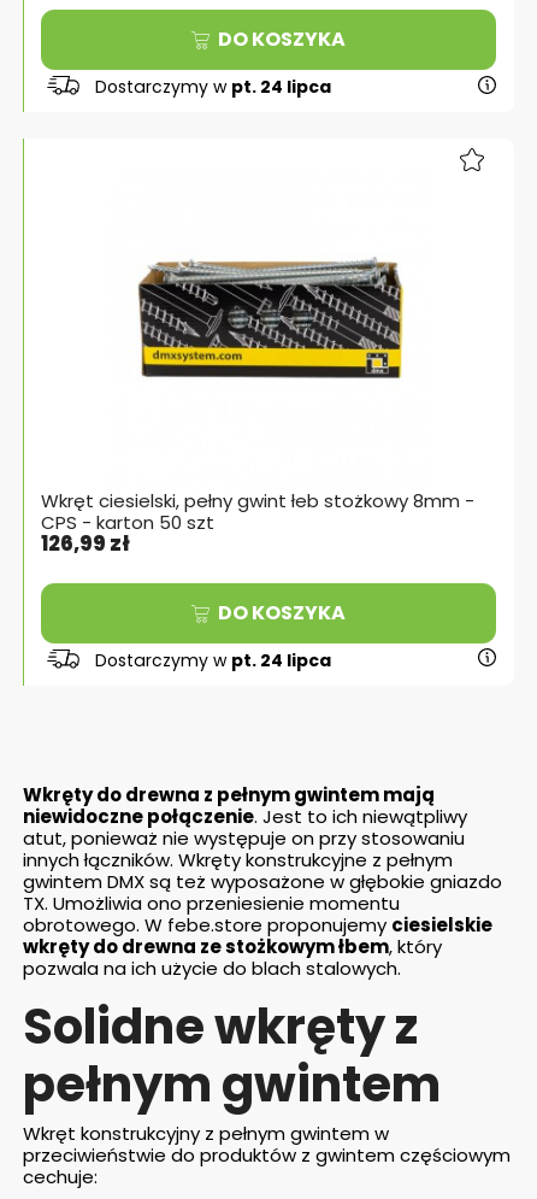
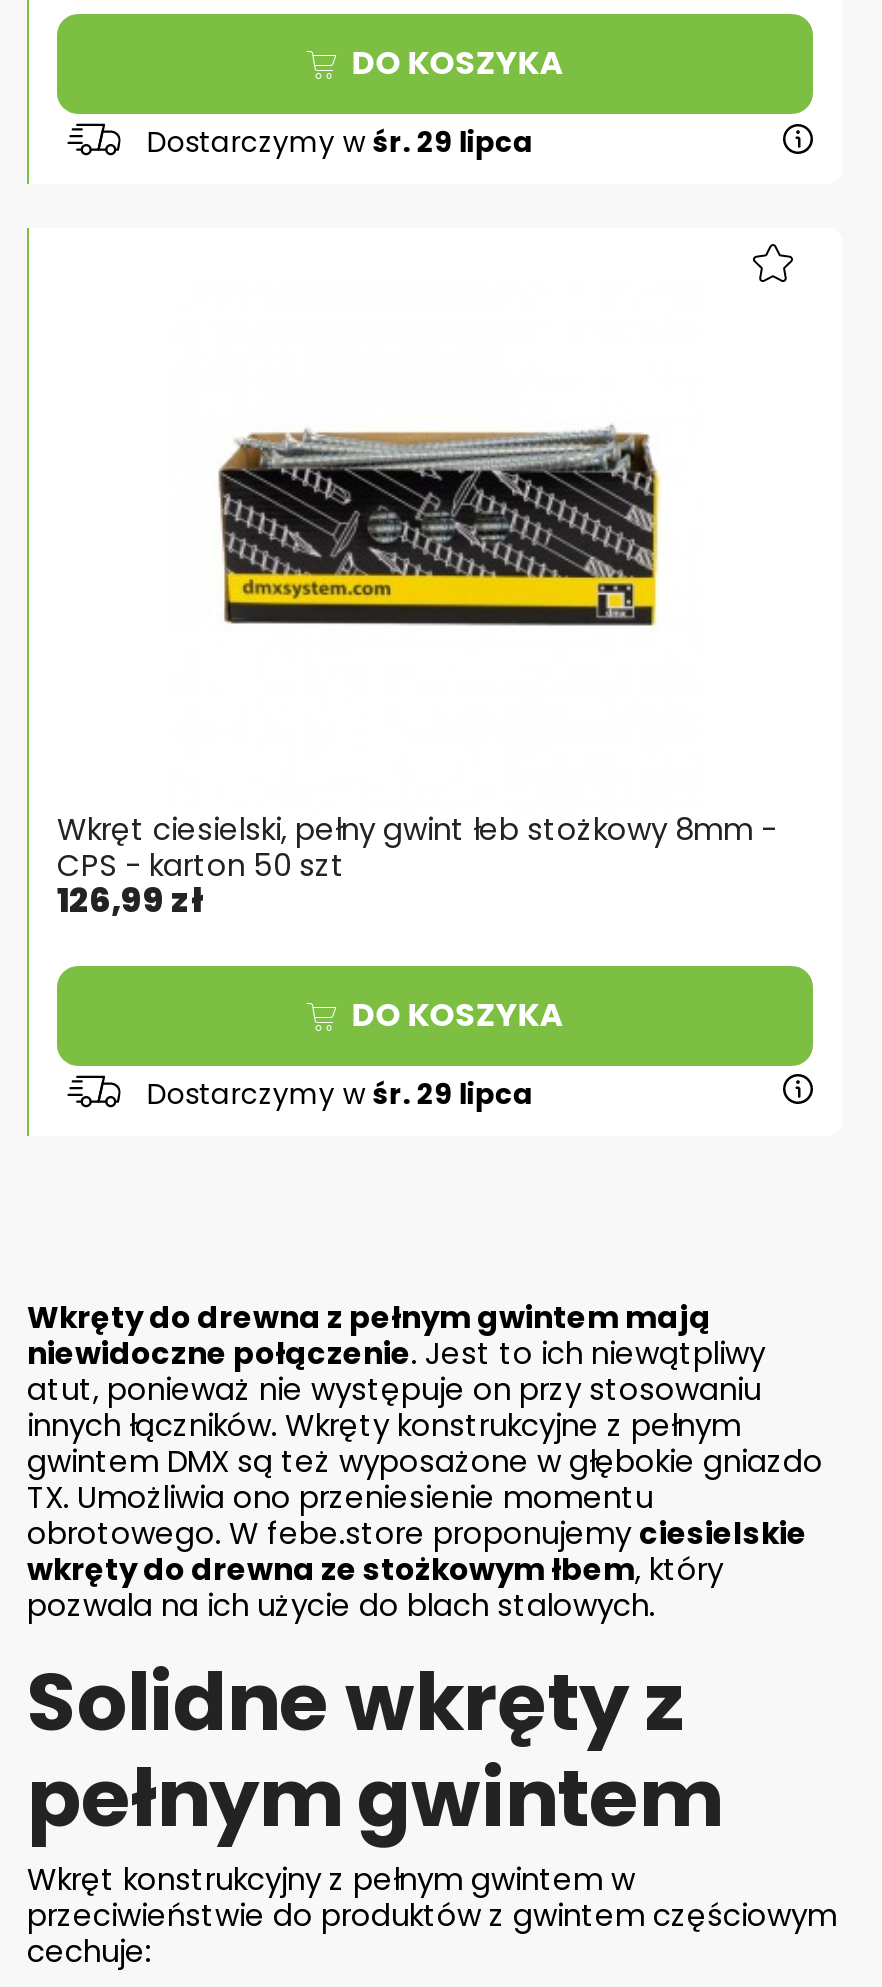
- Dostarczymy w pt. 24 lipca
+ Dostarczymy w śr. 29 lipca

- Dostarczymy w pt. 24 lipca
+ Dostarczymy w śr. 29 lipca
